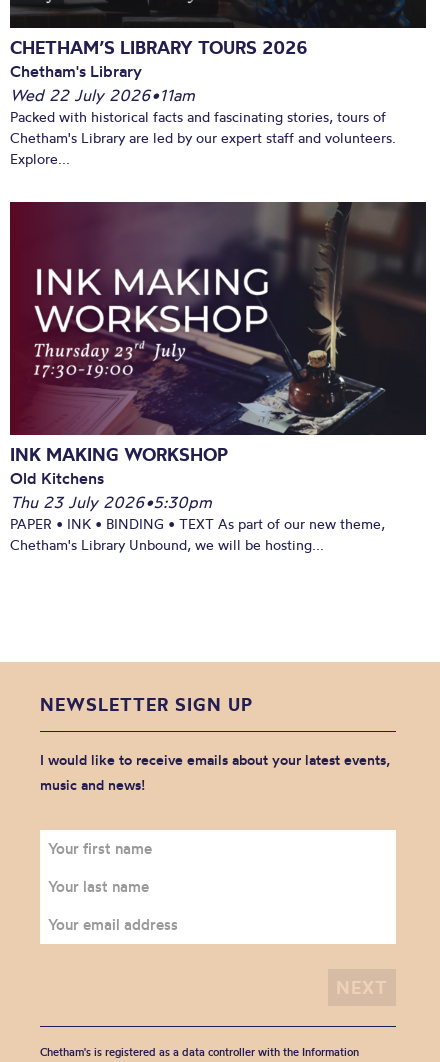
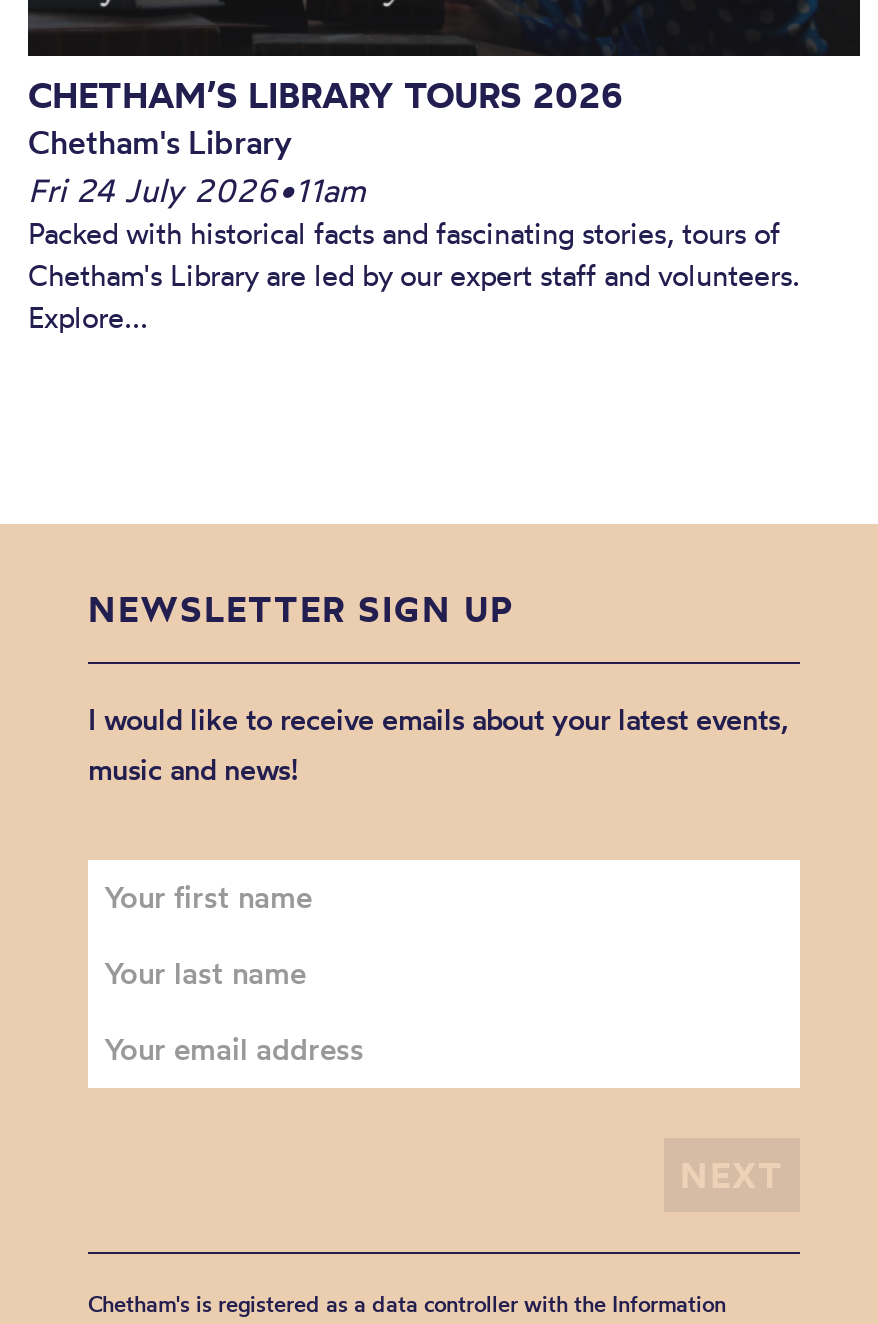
- Wed 22 July 2026•11am
+ Fri 24 July 2026•11am

- [image]
- INK MAKING WORKSHOP
- Old Kitchens
- Thu 23 July 2026•5:30pm
- PAPER • INK • BINDING • TEXT As part of our new theme,
- Chetham's Library Unbound, we will be hosting...
